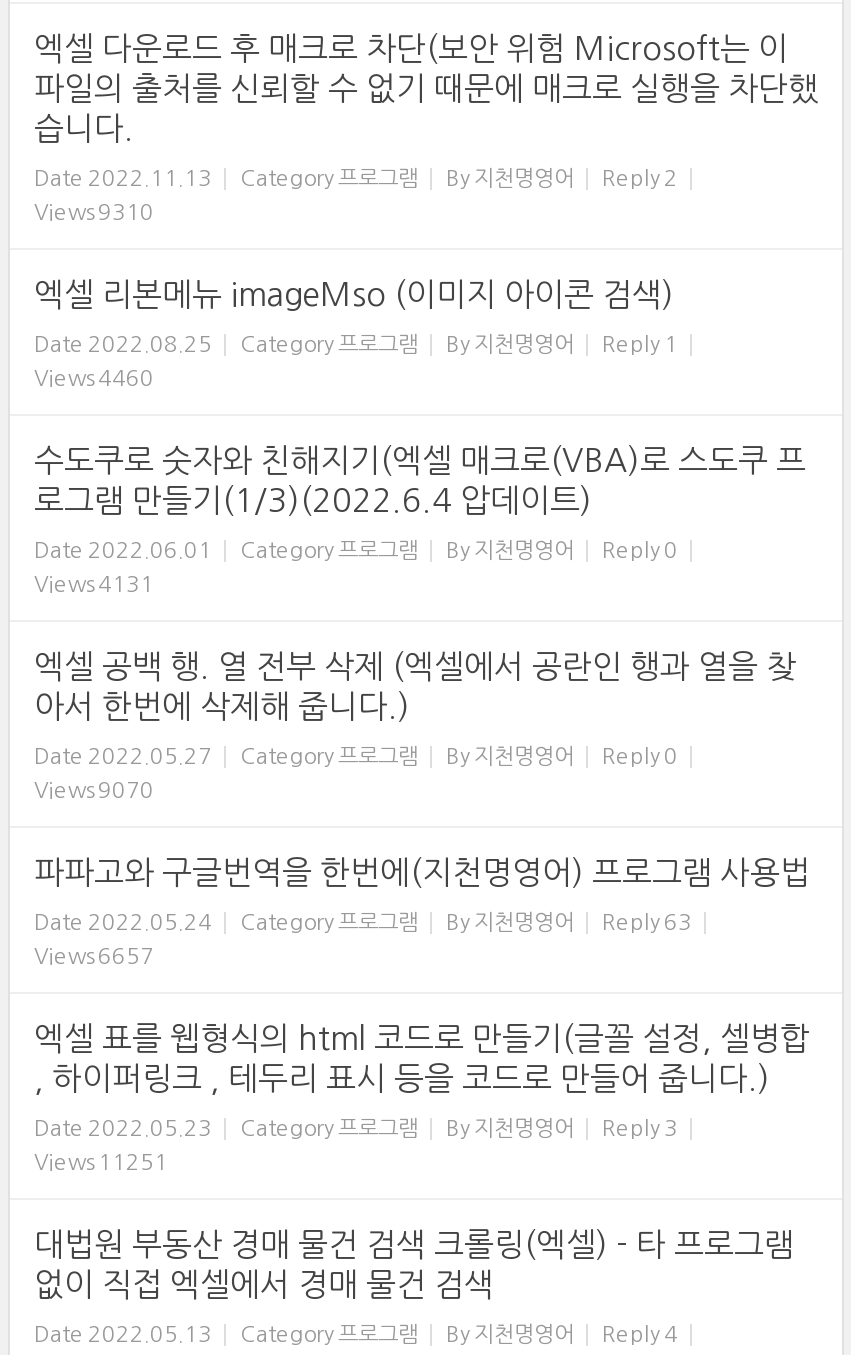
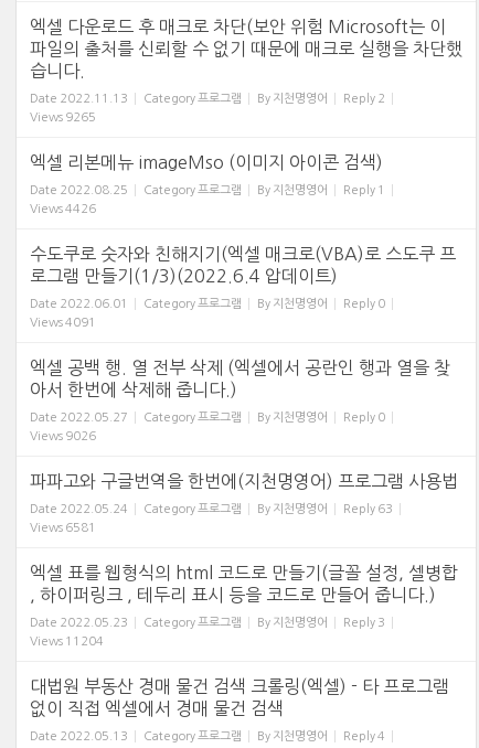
- Views 9310
+ Views 9265

- Views 4460
+ Views 4426

- Views 4131
+ Views 4091

- Views 9070
+ Views 9026

- Views 6657
+ Views 6581

- Views 11251
+ Views 11204
